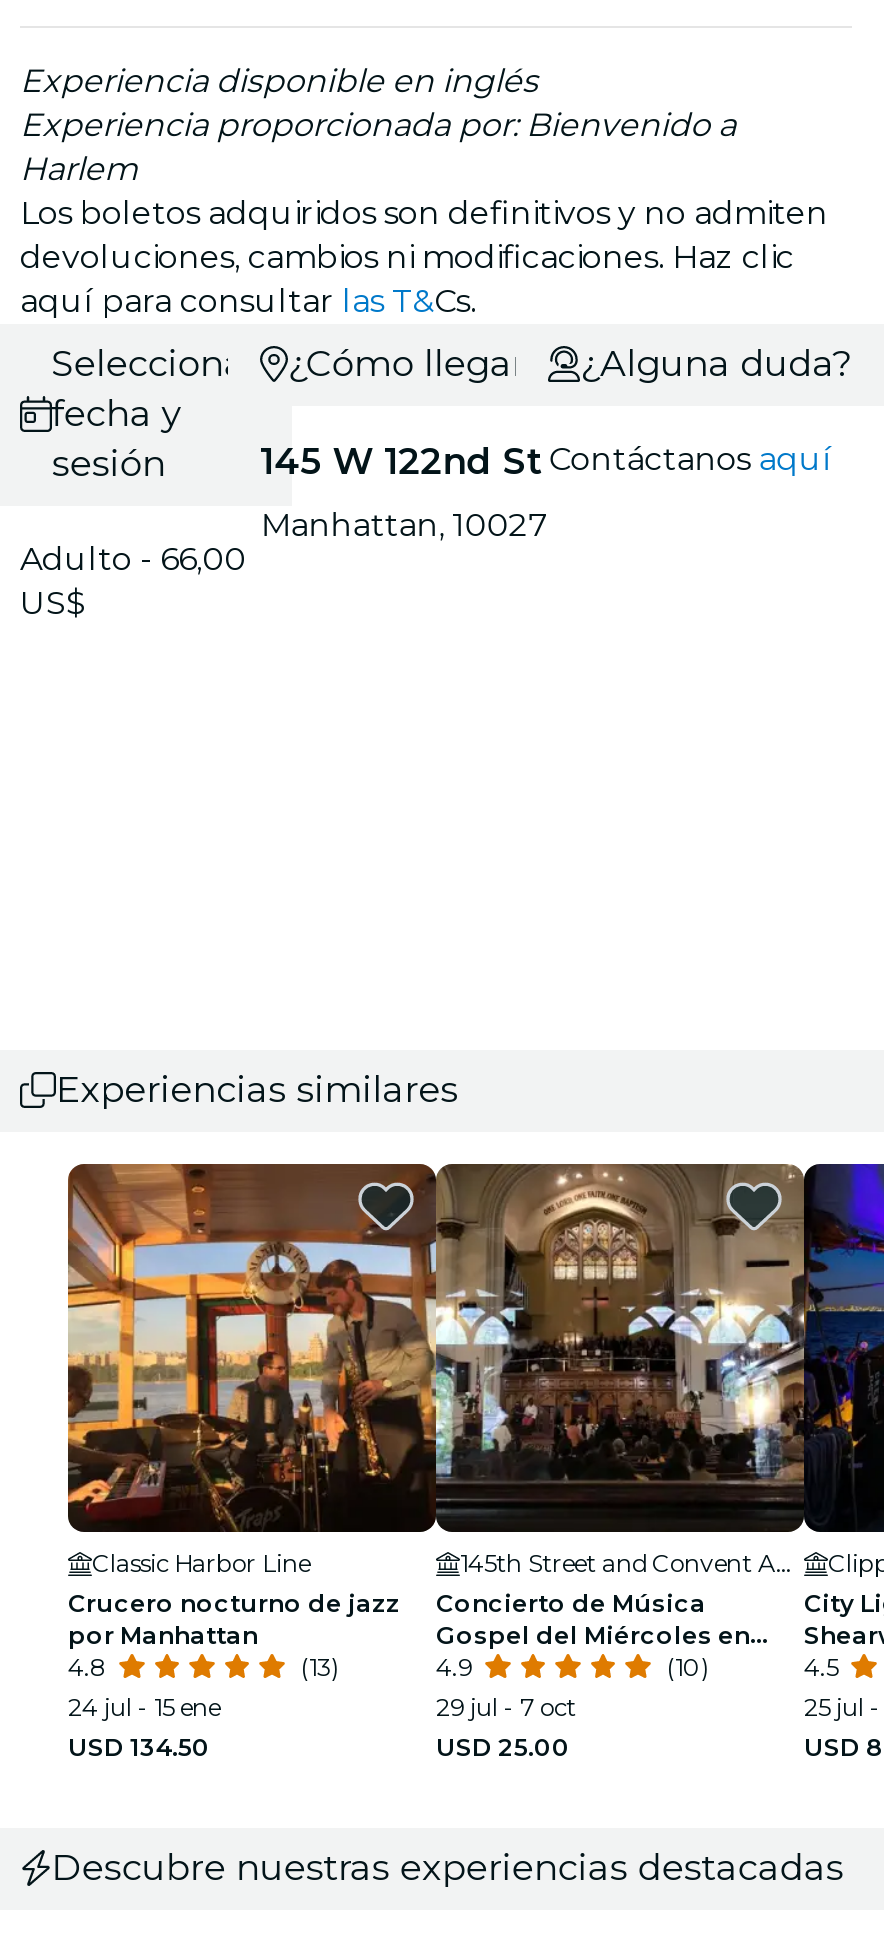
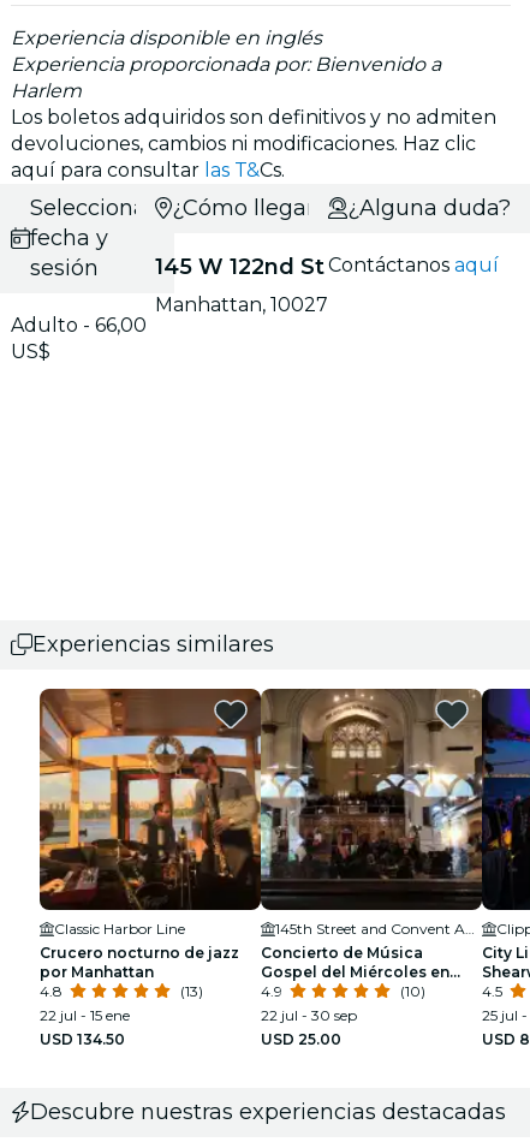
- 24 jul - 15 ene
+ 22 jul - 15 ene

- 29 jul - 7 oct
+ 22 jul - 30 sep
